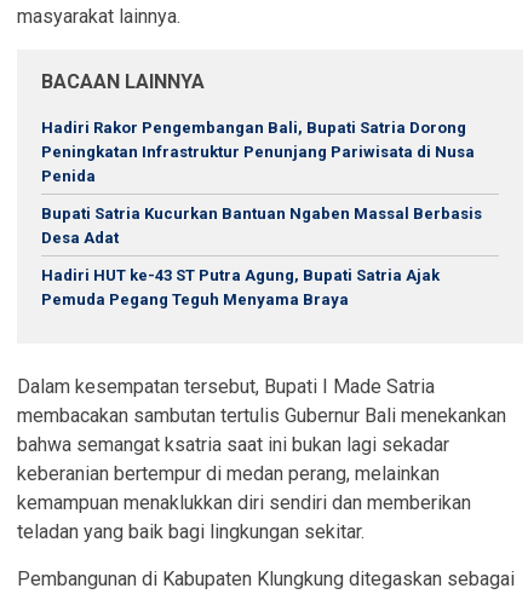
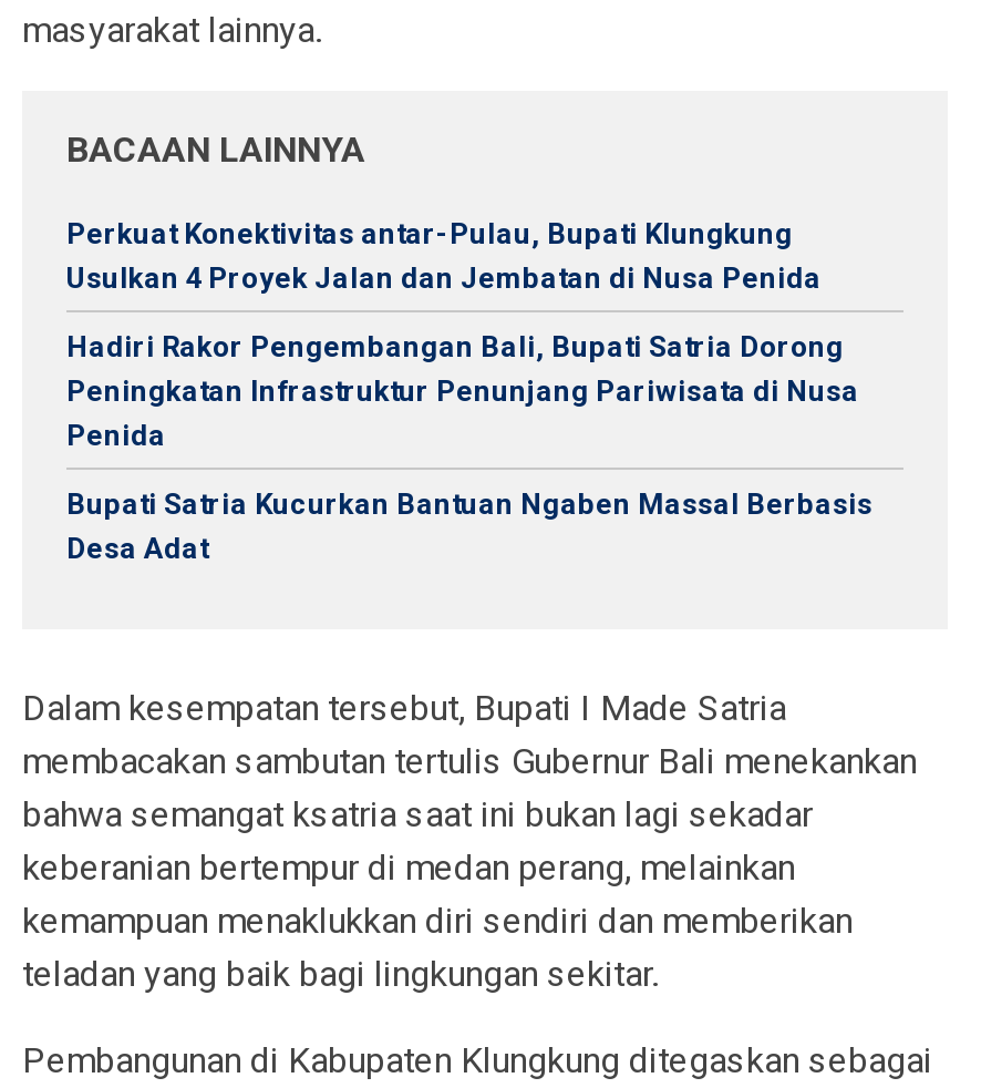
+ Perkuat Konektivitas antar-Pulau, Bupati Klungkung
+ Usulkan 4 Proyek Jalan dan Jembatan di Nusa Penida

moved down: Hadiri Rakor Pengembangan Bali, Bupati Satria Dorong | Peningkatan Infrastruktur Penunjang Pariwisata di Nusa | Penida | Bupati Satria Kucurkan Bantuan Ngaben Massal Berbasis | Desa Adat

- Hadiri HUT ke-43 ST Putra Agung, Bupati Satria Ajak
- Pemuda Pegang Teguh Menyama Braya
